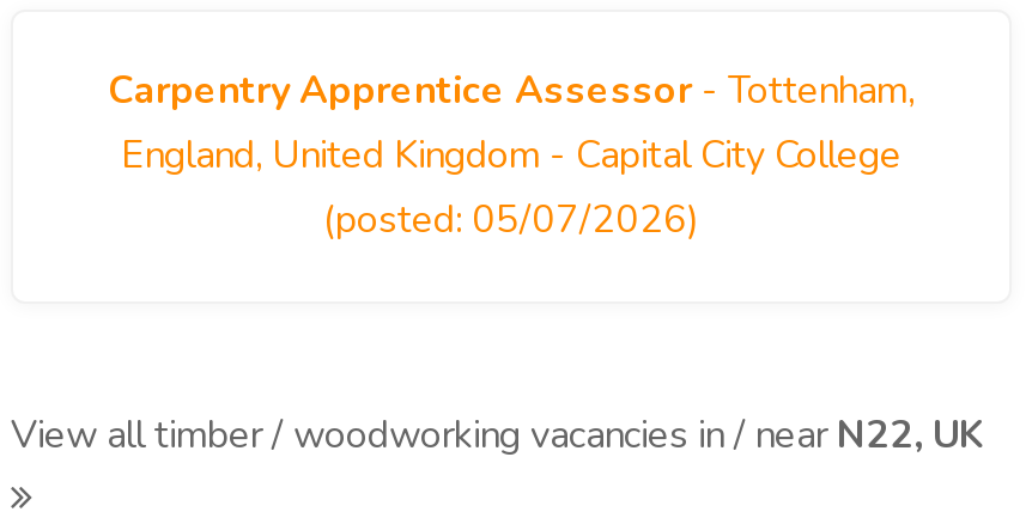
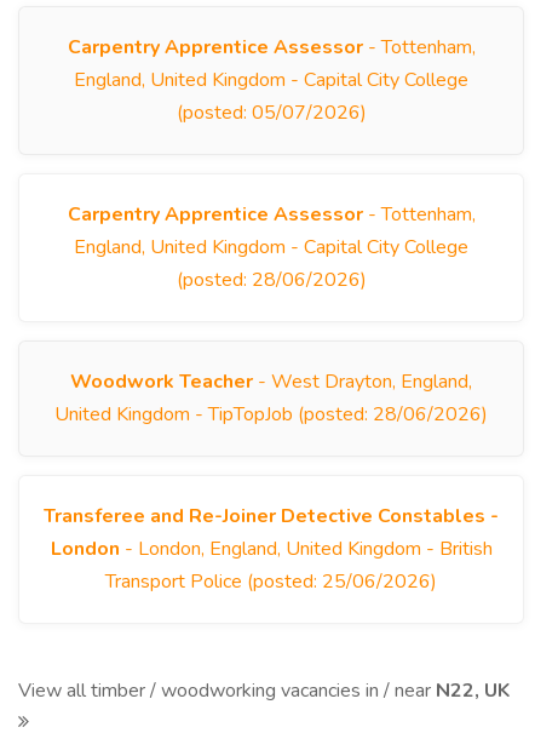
+ Transferee and Re-Joiner Detective Constables -
+ London - London, England, United Kingdom - British
+ Transport Police (posted: 25/06/2026)

+ Woodwork Teacher - West Drayton, England,
+ United Kingdom - TipTopJob (posted: 28/06/2026)

+ Carpentry Apprentice Assessor - Tottenham,
+ England, United Kingdom - Capital City College
+ (posted: 28/06/2026)
